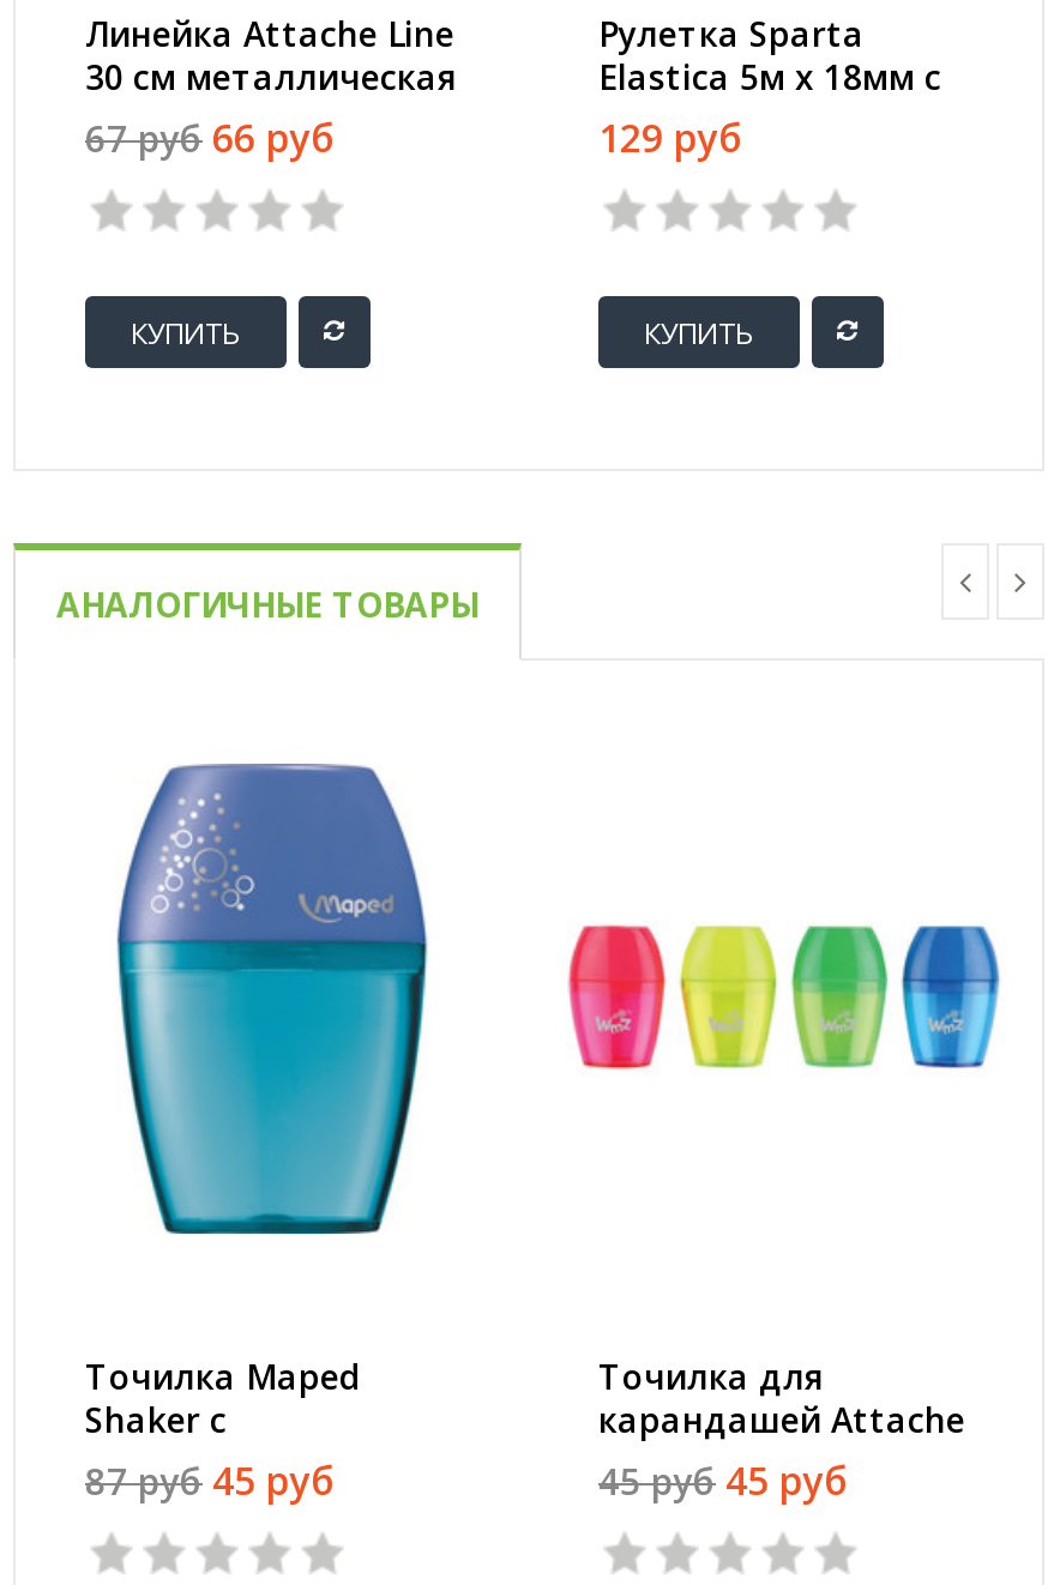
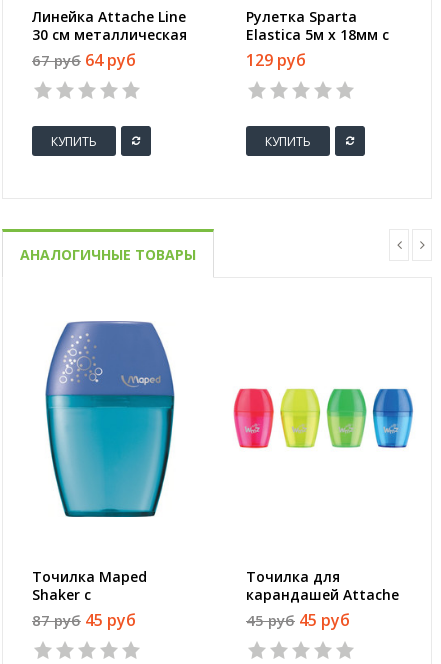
- 67 руб 66 руб
+ 67 руб 64 руб
